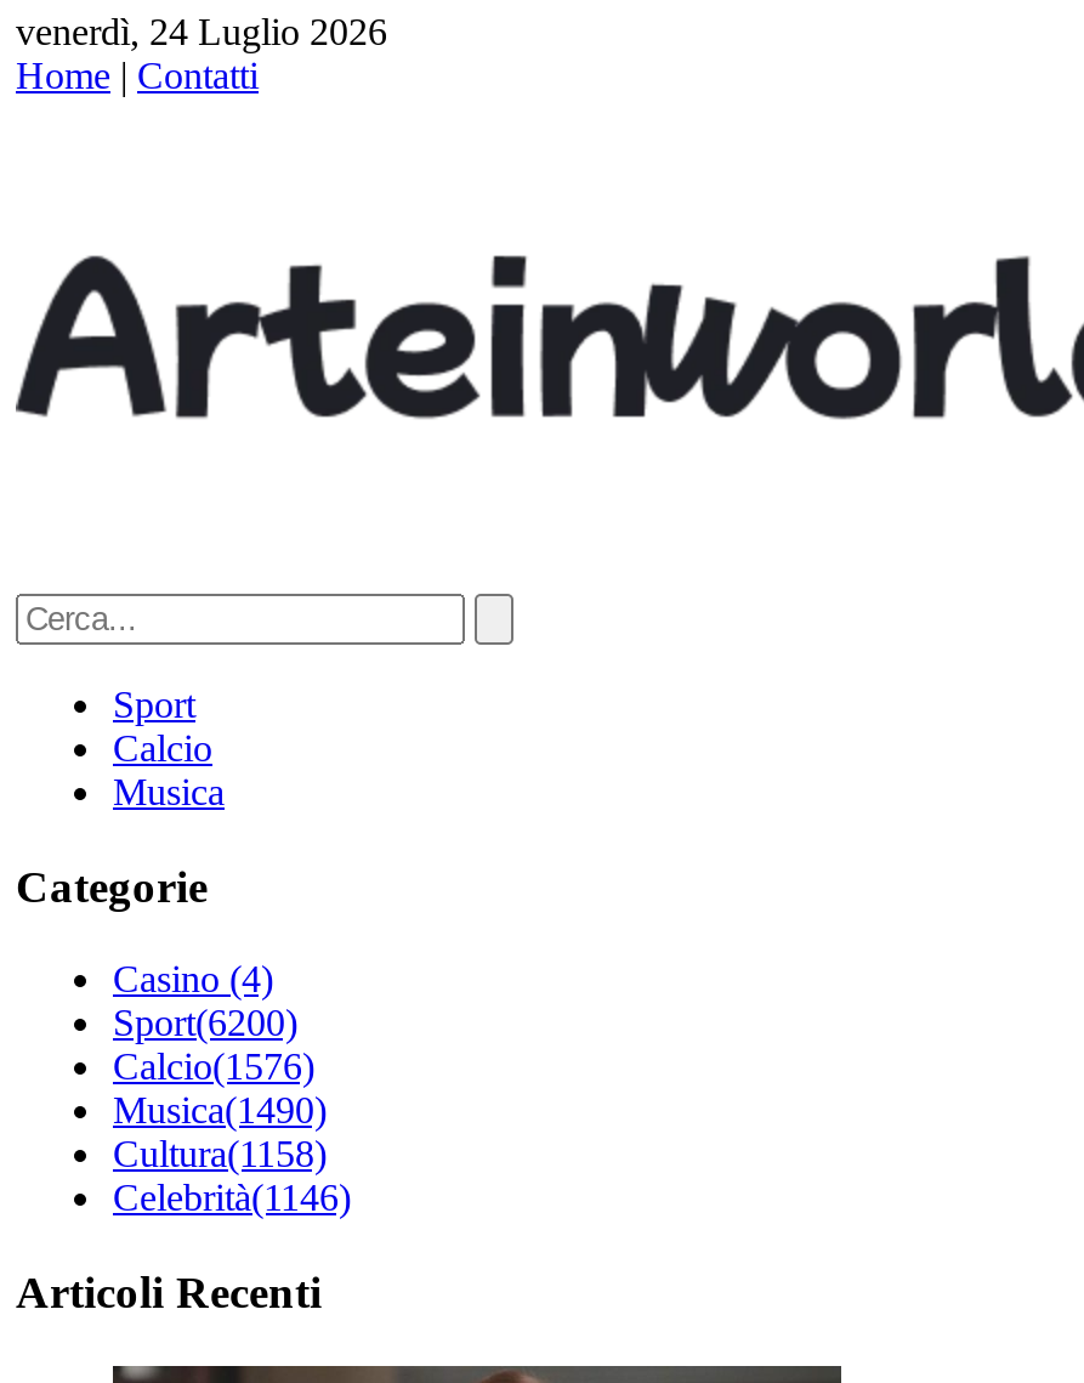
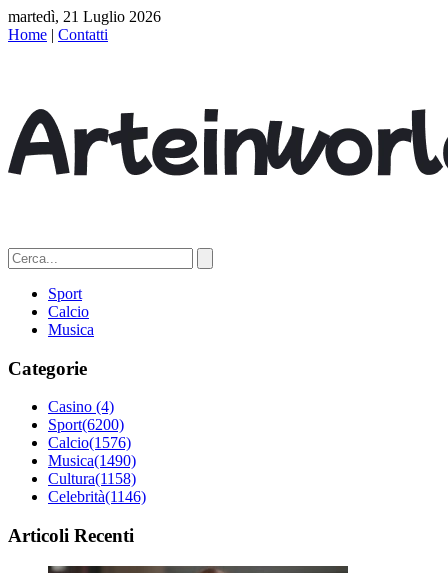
- venerdì, 24 Luglio 2026
+ martedì, 21 Luglio 2026
